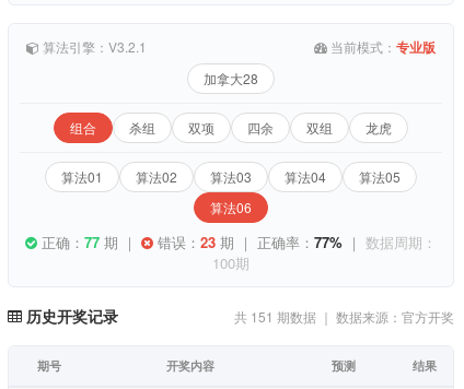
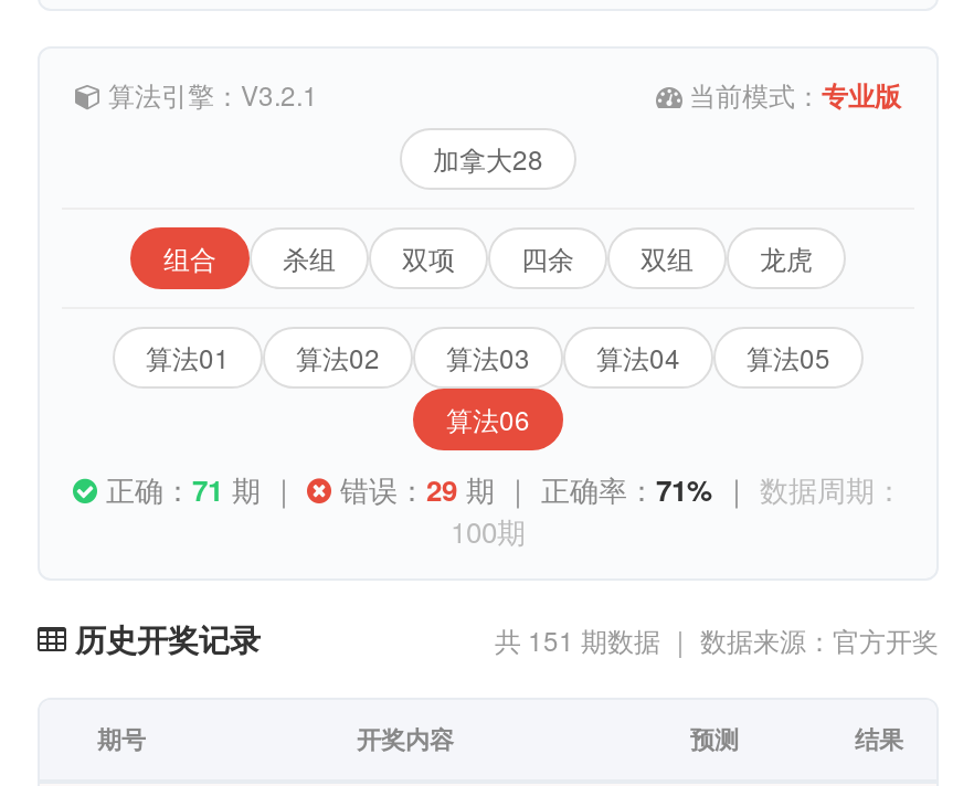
- 正确：77期 ｜ 错误：23期 ｜ 正确率：77%｜数据周期：
+ 正确：71期 ｜ 错误：29期 ｜ 正确率：71%｜数据周期：
